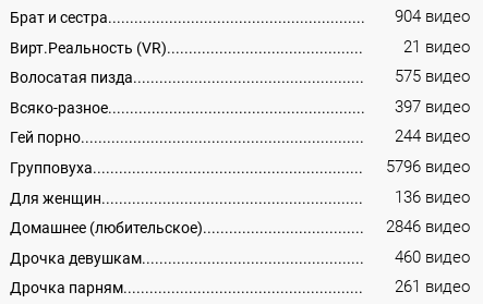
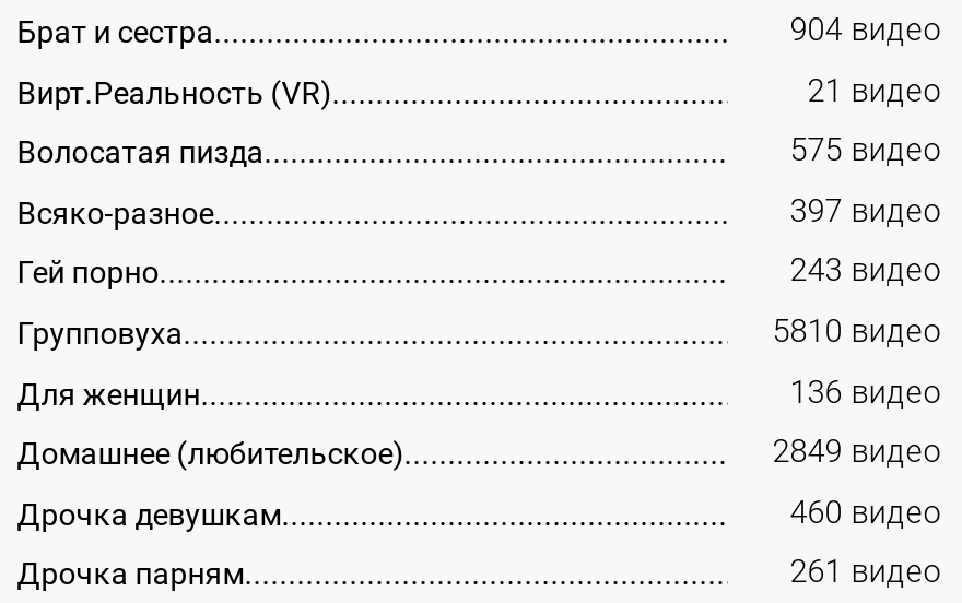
- 244 видео
+ 243 видео

- 5796 видео
+ 5810 видео

- 2846 видео
+ 2849 видео
